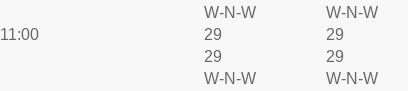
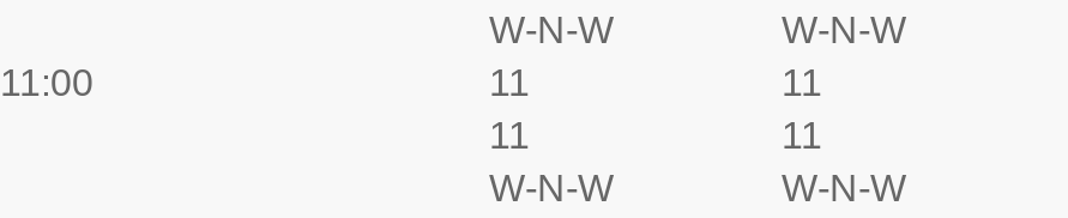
- 29
+ 11

- 29
+ 11

- 29
+ 11

- 29
+ 11
